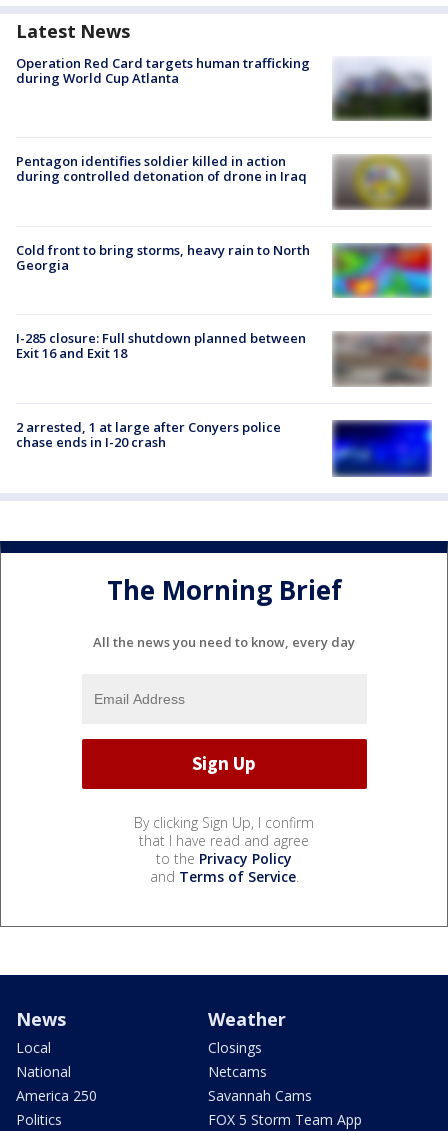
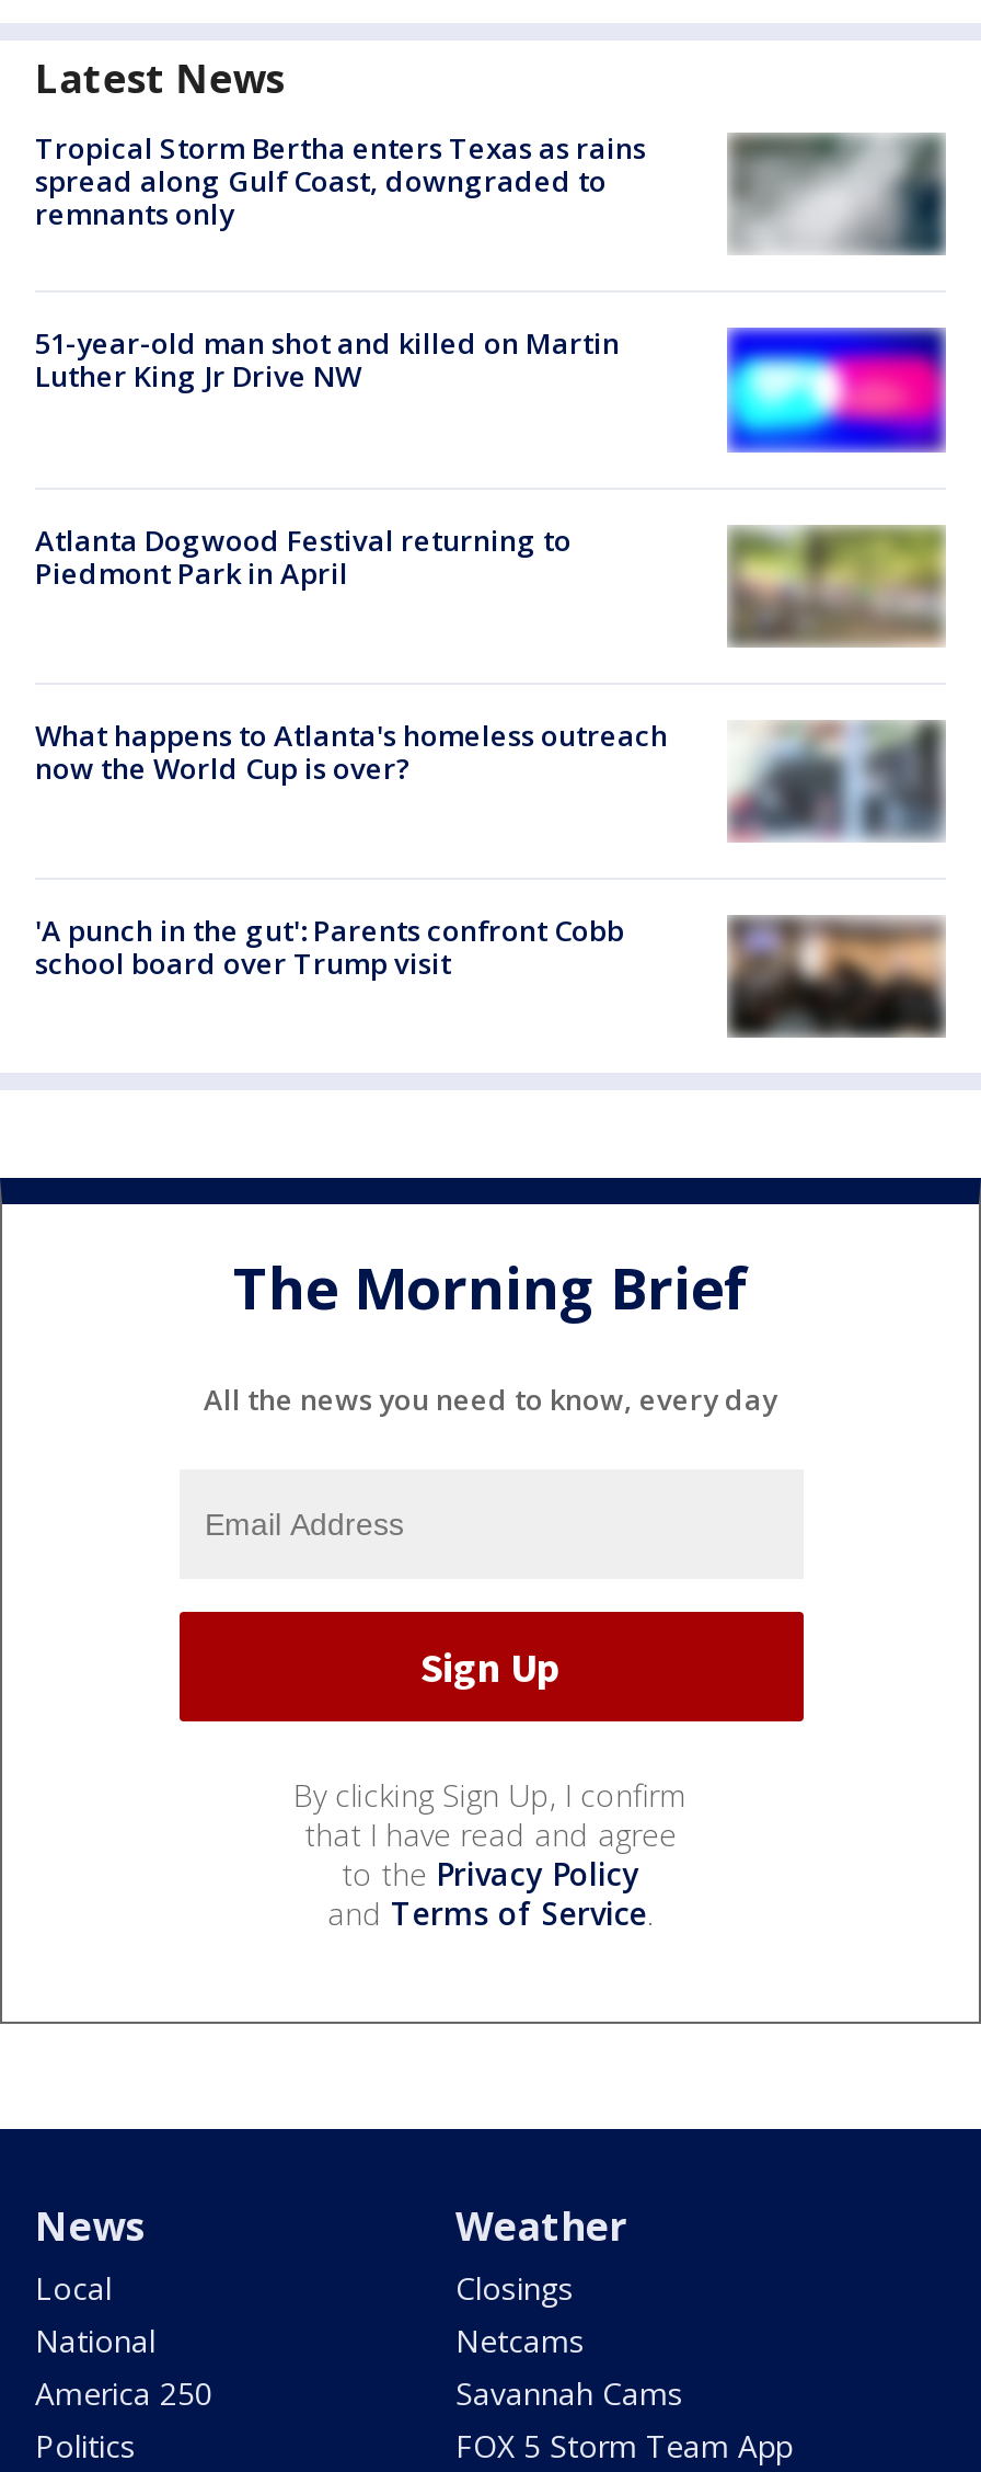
- [image]
- Operation Red Card targets human trafficking
- during World Cup Atlanta
+ [image]
+ Tropical Storm Bertha enters Texas as rains
+ spread along Gulf Coast, downgraded to
+ remnants only

- Pentagon identifies soldier killed in action
- during controlled detonation of drone in Iraq
+ 51-year-old man shot and killed on Martin
+ Luther King Jr Drive NW

- [image]
+ [image]

- Cold front to bring storms, heavy rain to North
- Georgia
+ Atlanta Dogwood Festival returning to
+ Piedmont Park in April

- [image]
+ [image]

- [image]
- I-285 closure: Full shutdown planned between
- Exit 16 and Exit 18
+ [image]
+ What happens to Atlanta's homeless outreach
+ now the World Cup is over?

- 2 arrested, 1 at large after Conyers police
- chase ends in I-20 crash
+ 'A punch in the gut': Parents confront Cobb
+ school board over Trump visit

- [image]
+ [image]
